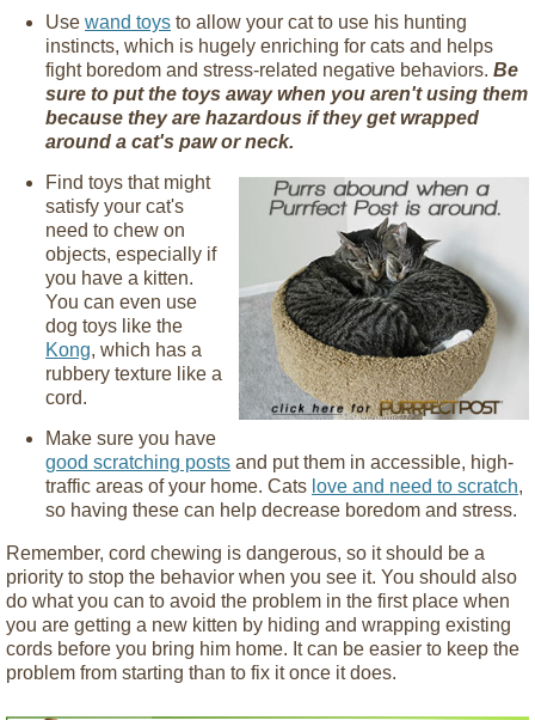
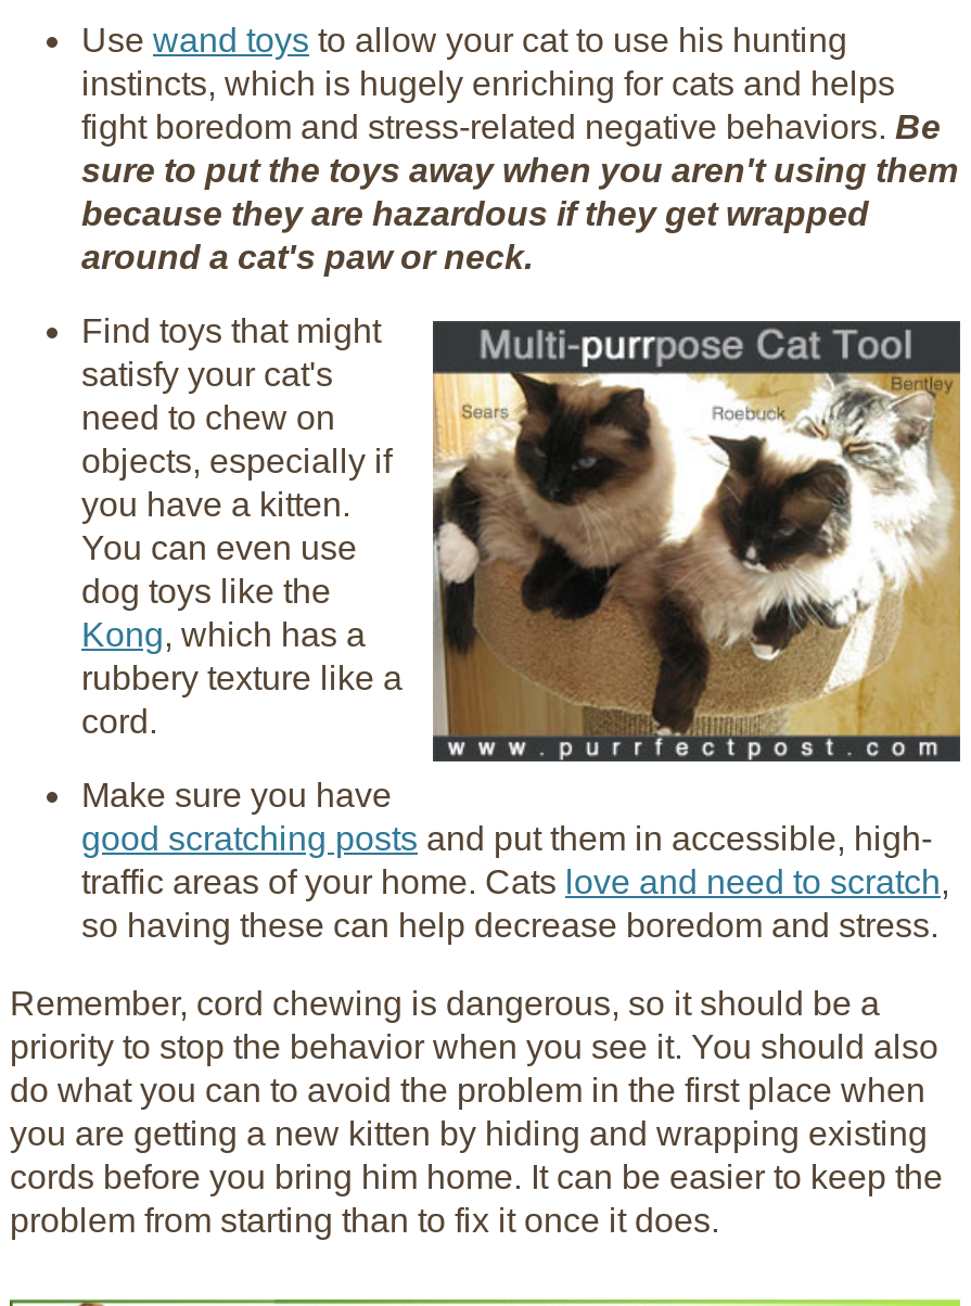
- [image]
+ [image]
